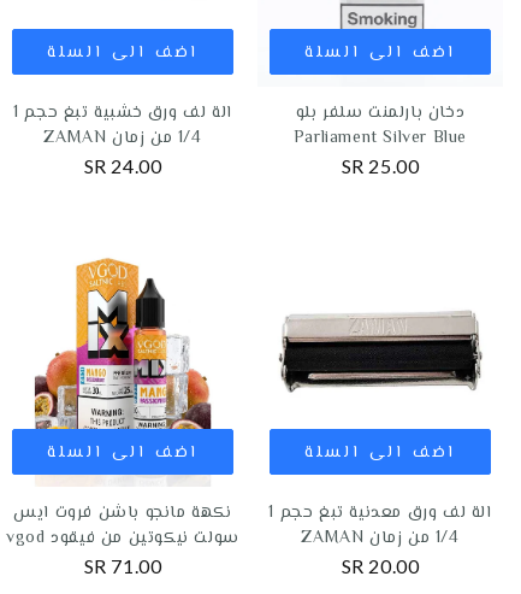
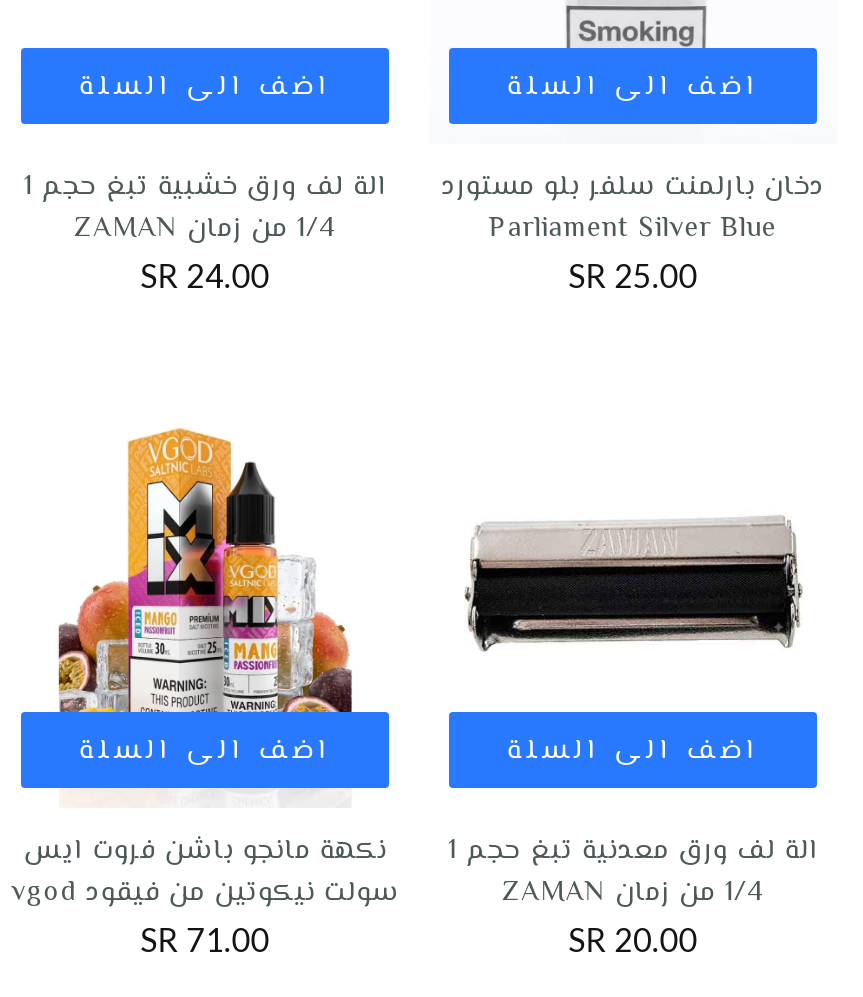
- دخان بارلمنت سلفر بلو
+ دخان بارلمنت سلفر بلو مستورد
